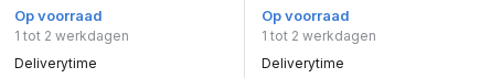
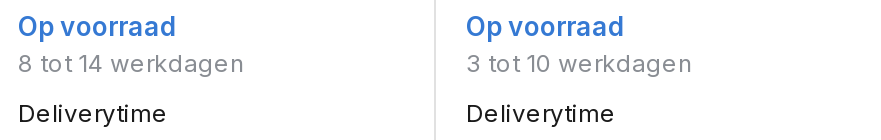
- 1 tot 2 werkdagen
+ 8 tot 14 werkdagen

- 1 tot 2 werkdagen
+ 3 tot 10 werkdagen
